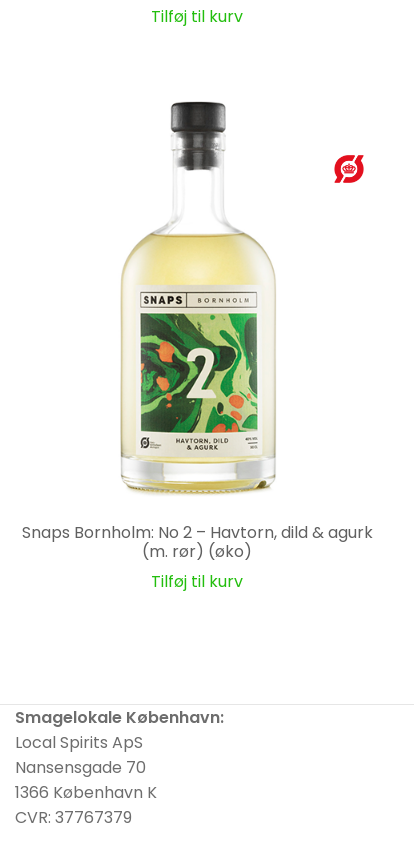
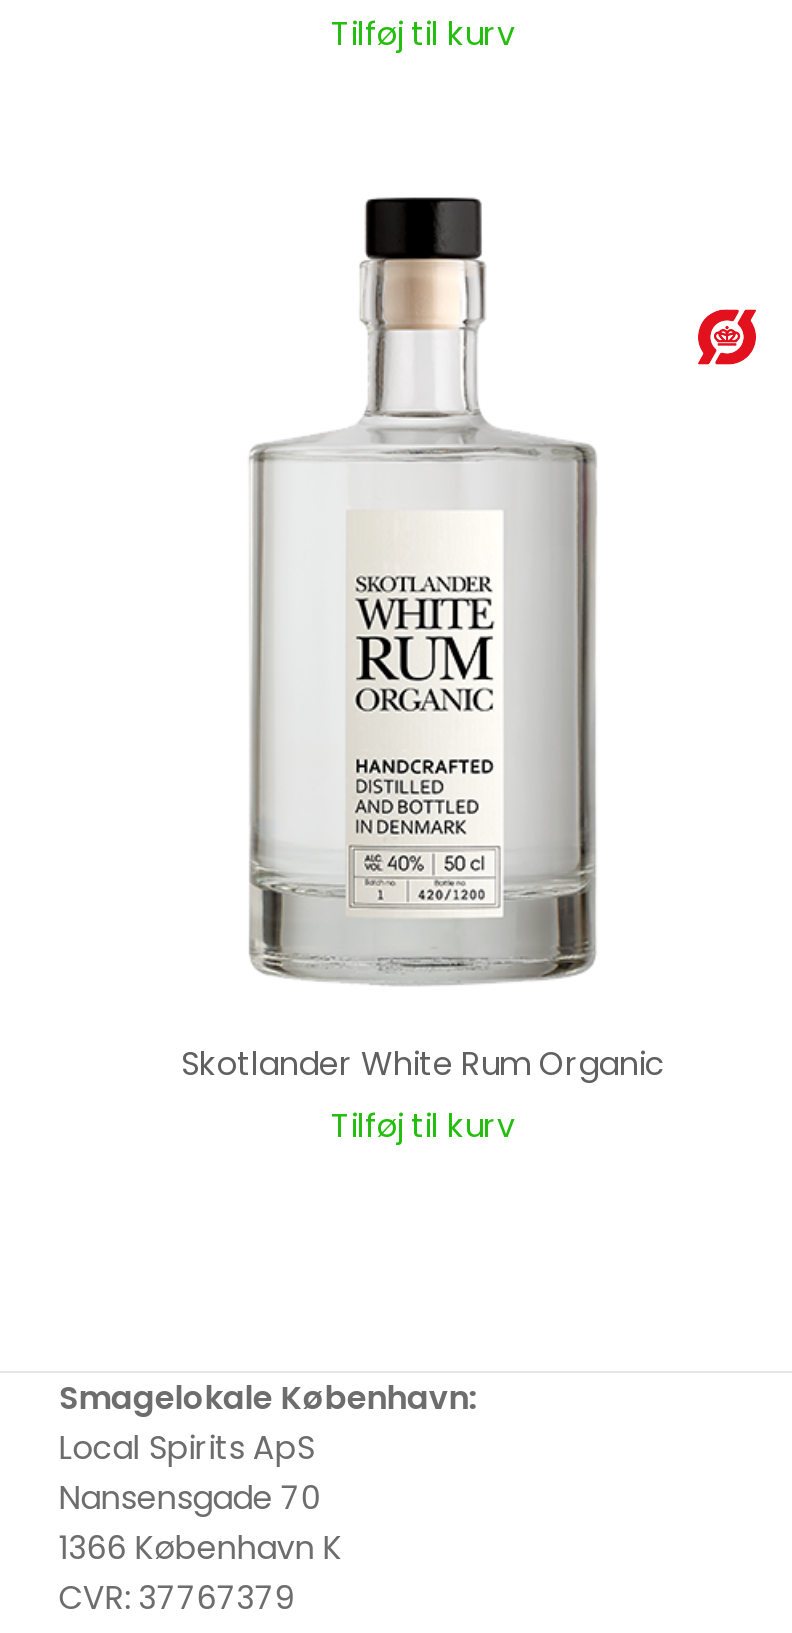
- [image]
- Snaps Bornholm: No 2 – Havtorn, dild & agurk
- (m. rør) (øko)
+ [image]
+ Skotlander White Rum Organic
